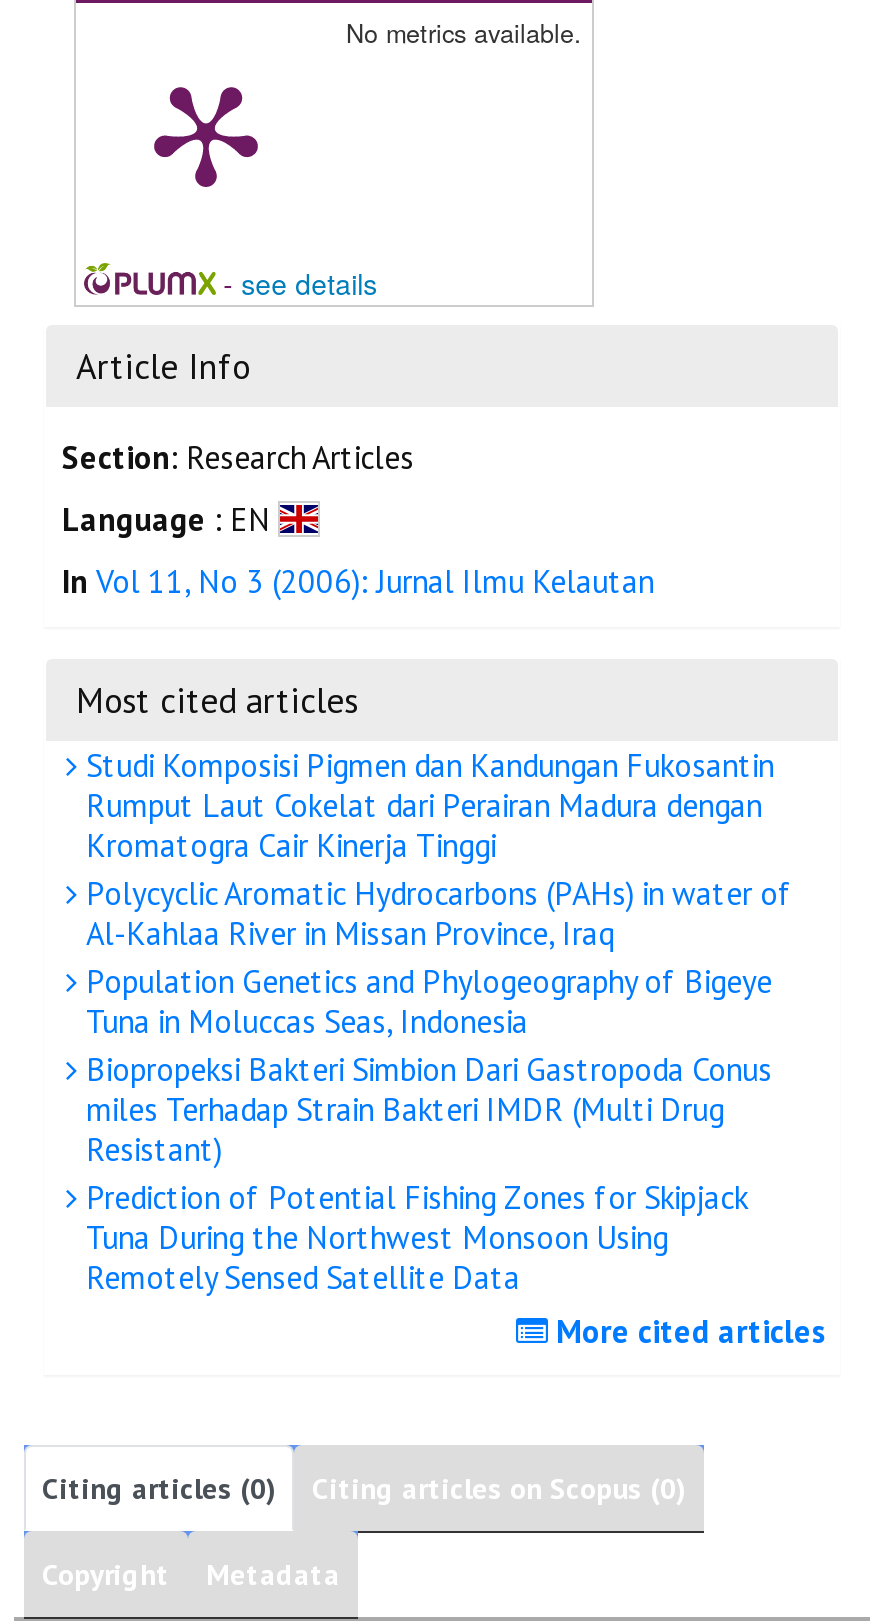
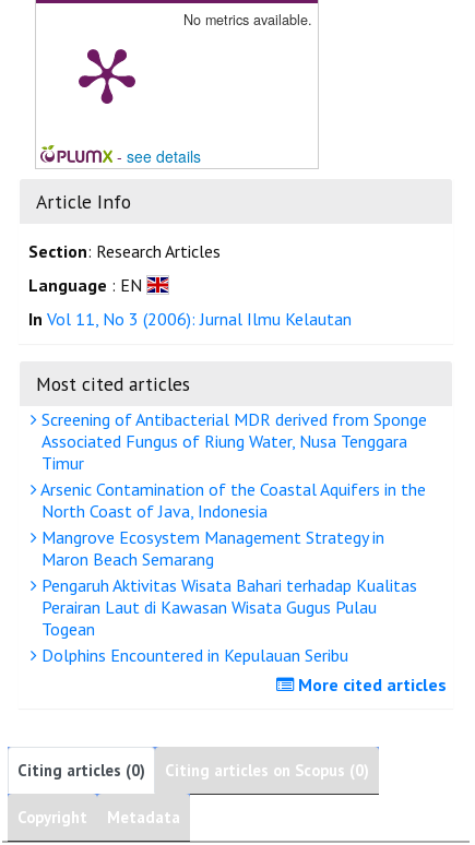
- Studi Komposisi Pigmen dan Kandungan Fukosantin
- Rumput Laut Cokelat dari Perairan Madura dengan
- Kromatogra Cair Kinerja Tinggi
- Polycyclic Aromatic Hydrocarbons (PAHs) in water of
- Al-Kahlaa River in Missan Province, Iraq
- Population Genetics and Phylogeography of Bigeye
- Tuna in Moluccas Seas, Indonesia
- Biopropeksi Bakteri Simbion Dari Gastropoda Conus
- miles Terhadap Strain Bakteri IMDR (Multi Drug
- Resistant)
- Prediction of Potential Fishing Zones for Skipjack
- Tuna During the Northwest Monsoon Using
- Remotely Sensed Satellite Data
+ Screening of Antibacterial MDR derived from Sponge
+ Associated Fungus of Riung Water, Nusa Tenggara
+ Timur
+ Arsenic Contamination of the Coastal Aquifers in the
+ North Coast of Java, Indonesia
+ Mangrove Ecosystem Management Strategy in
+ Maron Beach Semarang
+ Pengaruh Aktivitas Wisata Bahari terhadap Kualitas
+ Perairan Laut di Kawasan Wisata Gugus Pulau
+ Togean
+ Dolphins Encountered in Kepulauan Seribu
